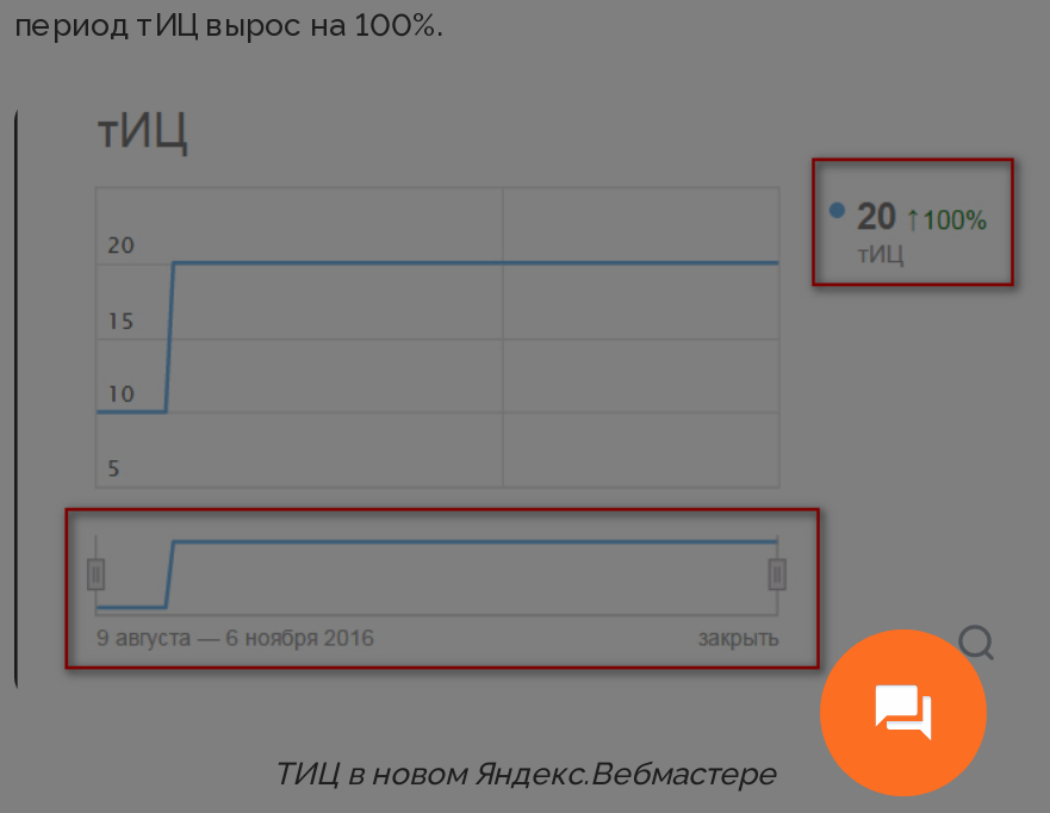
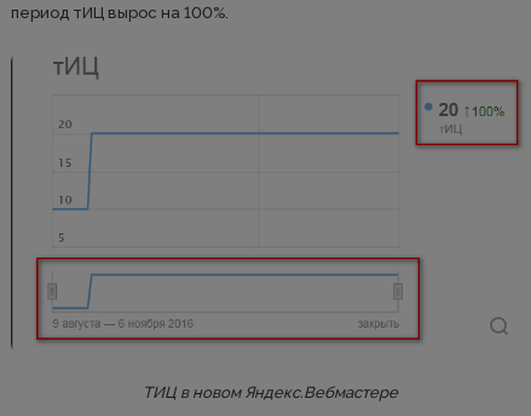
- [image]
